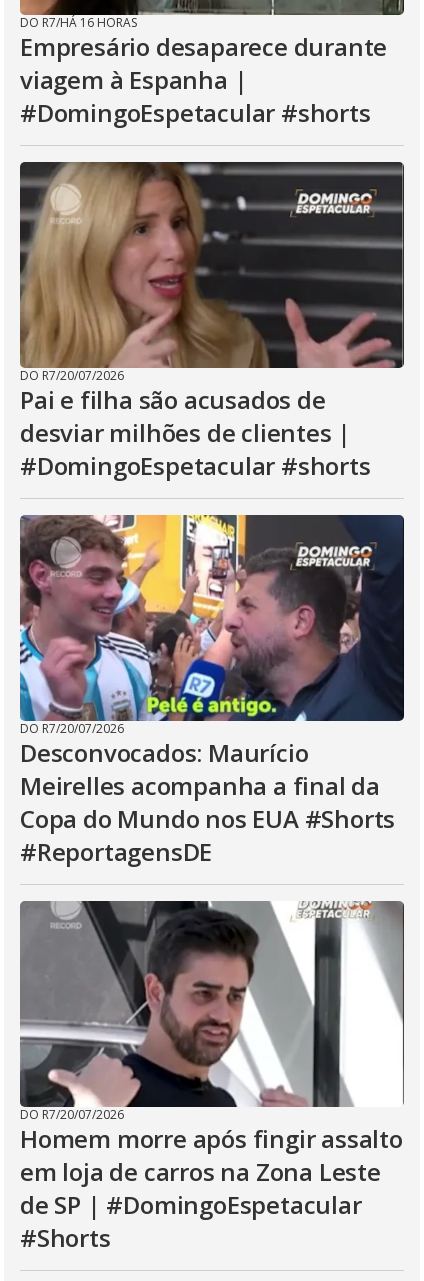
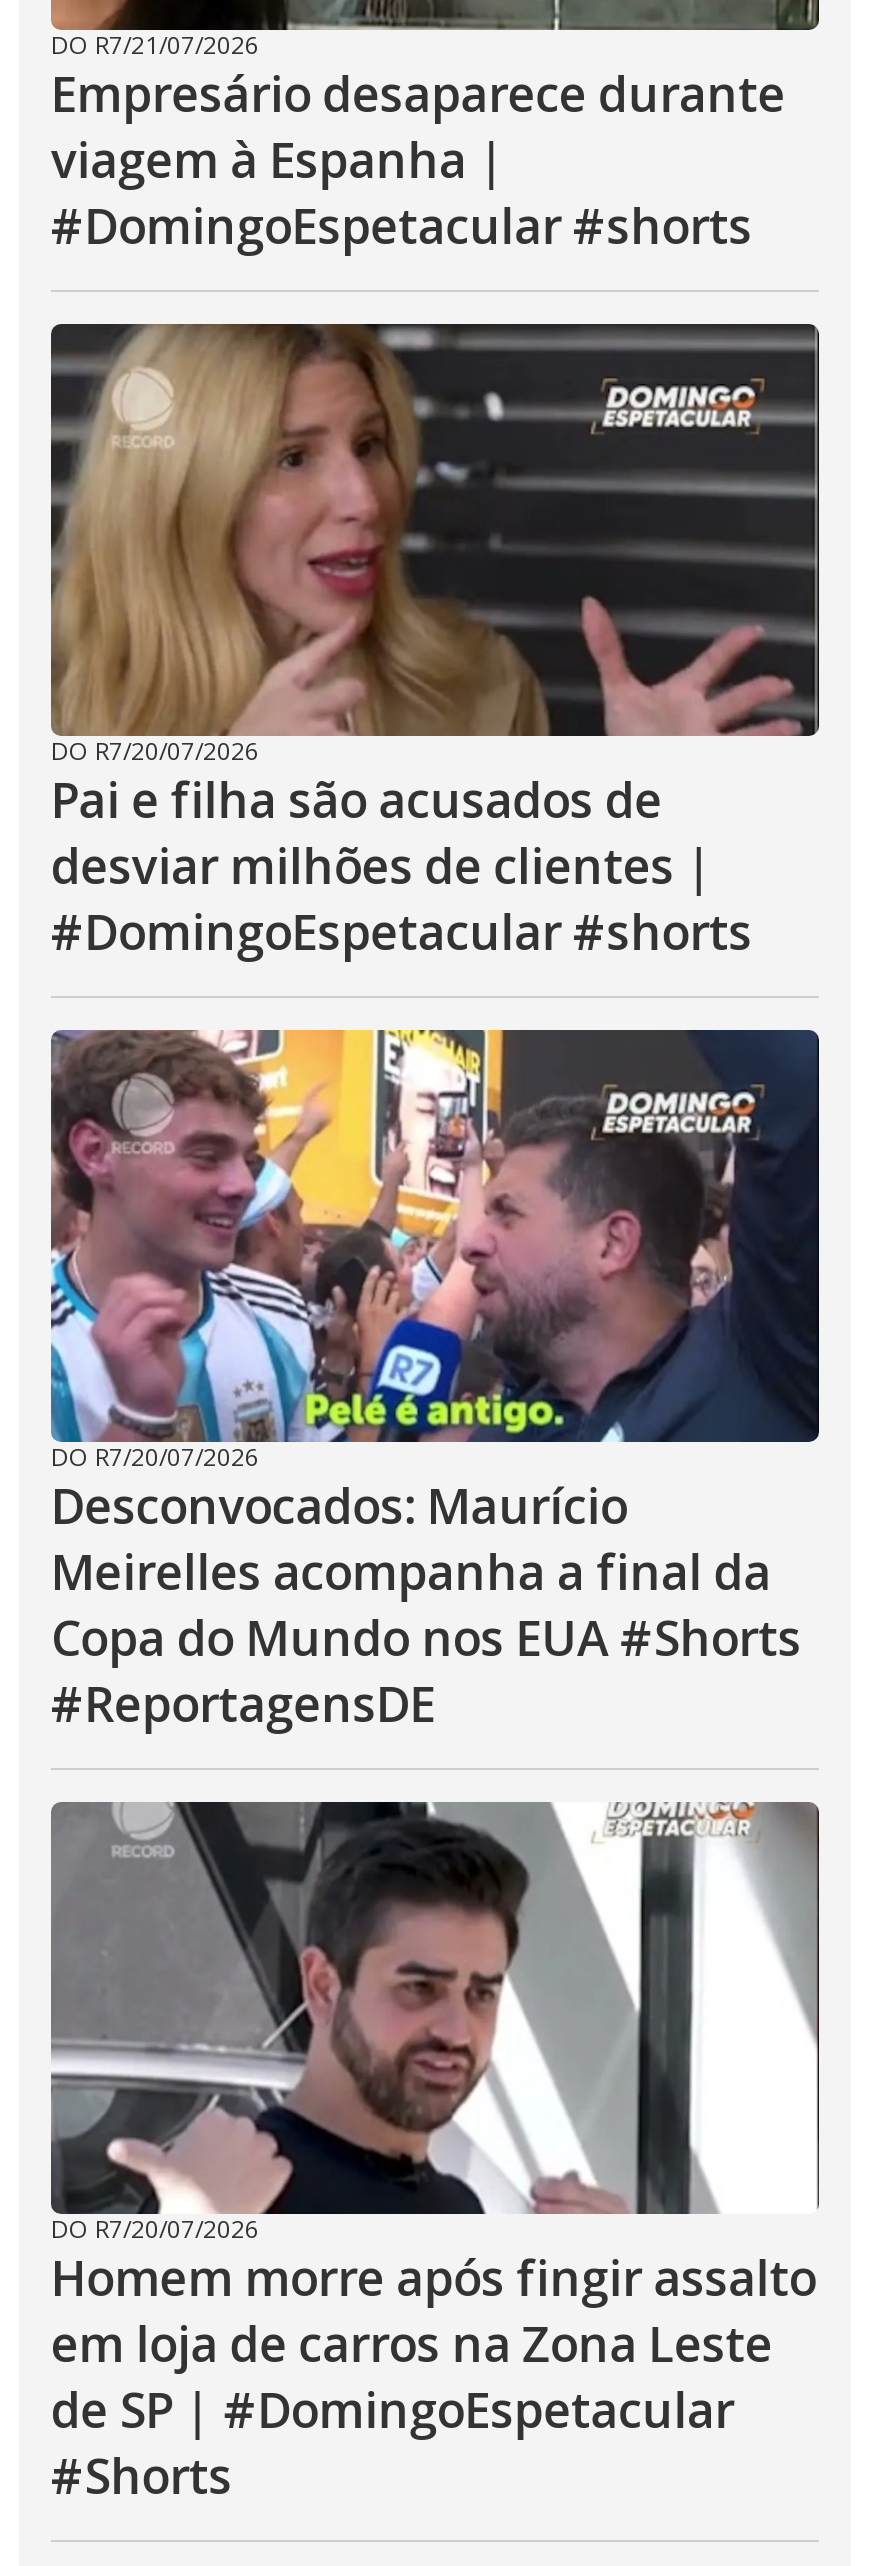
- DO R7/HÁ 16 HORAS
+ DO R7/21/07/2026
